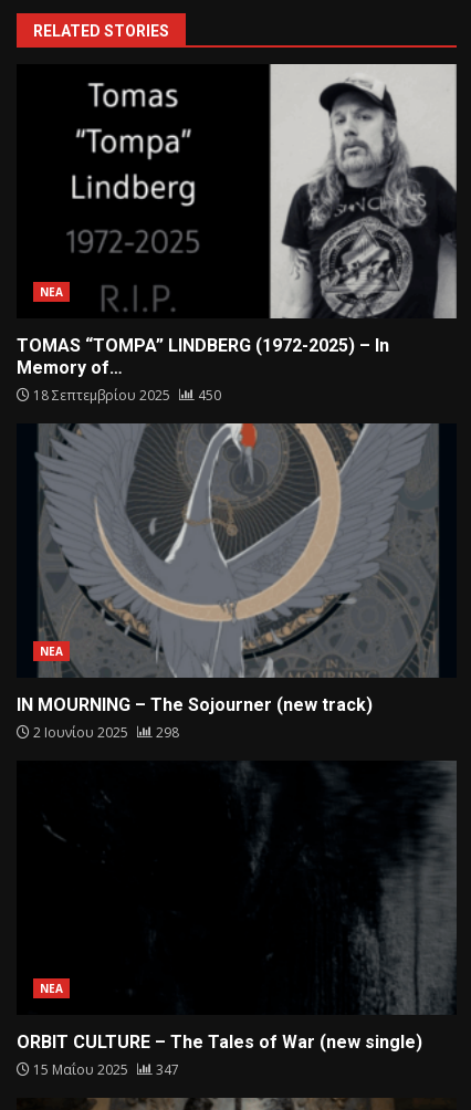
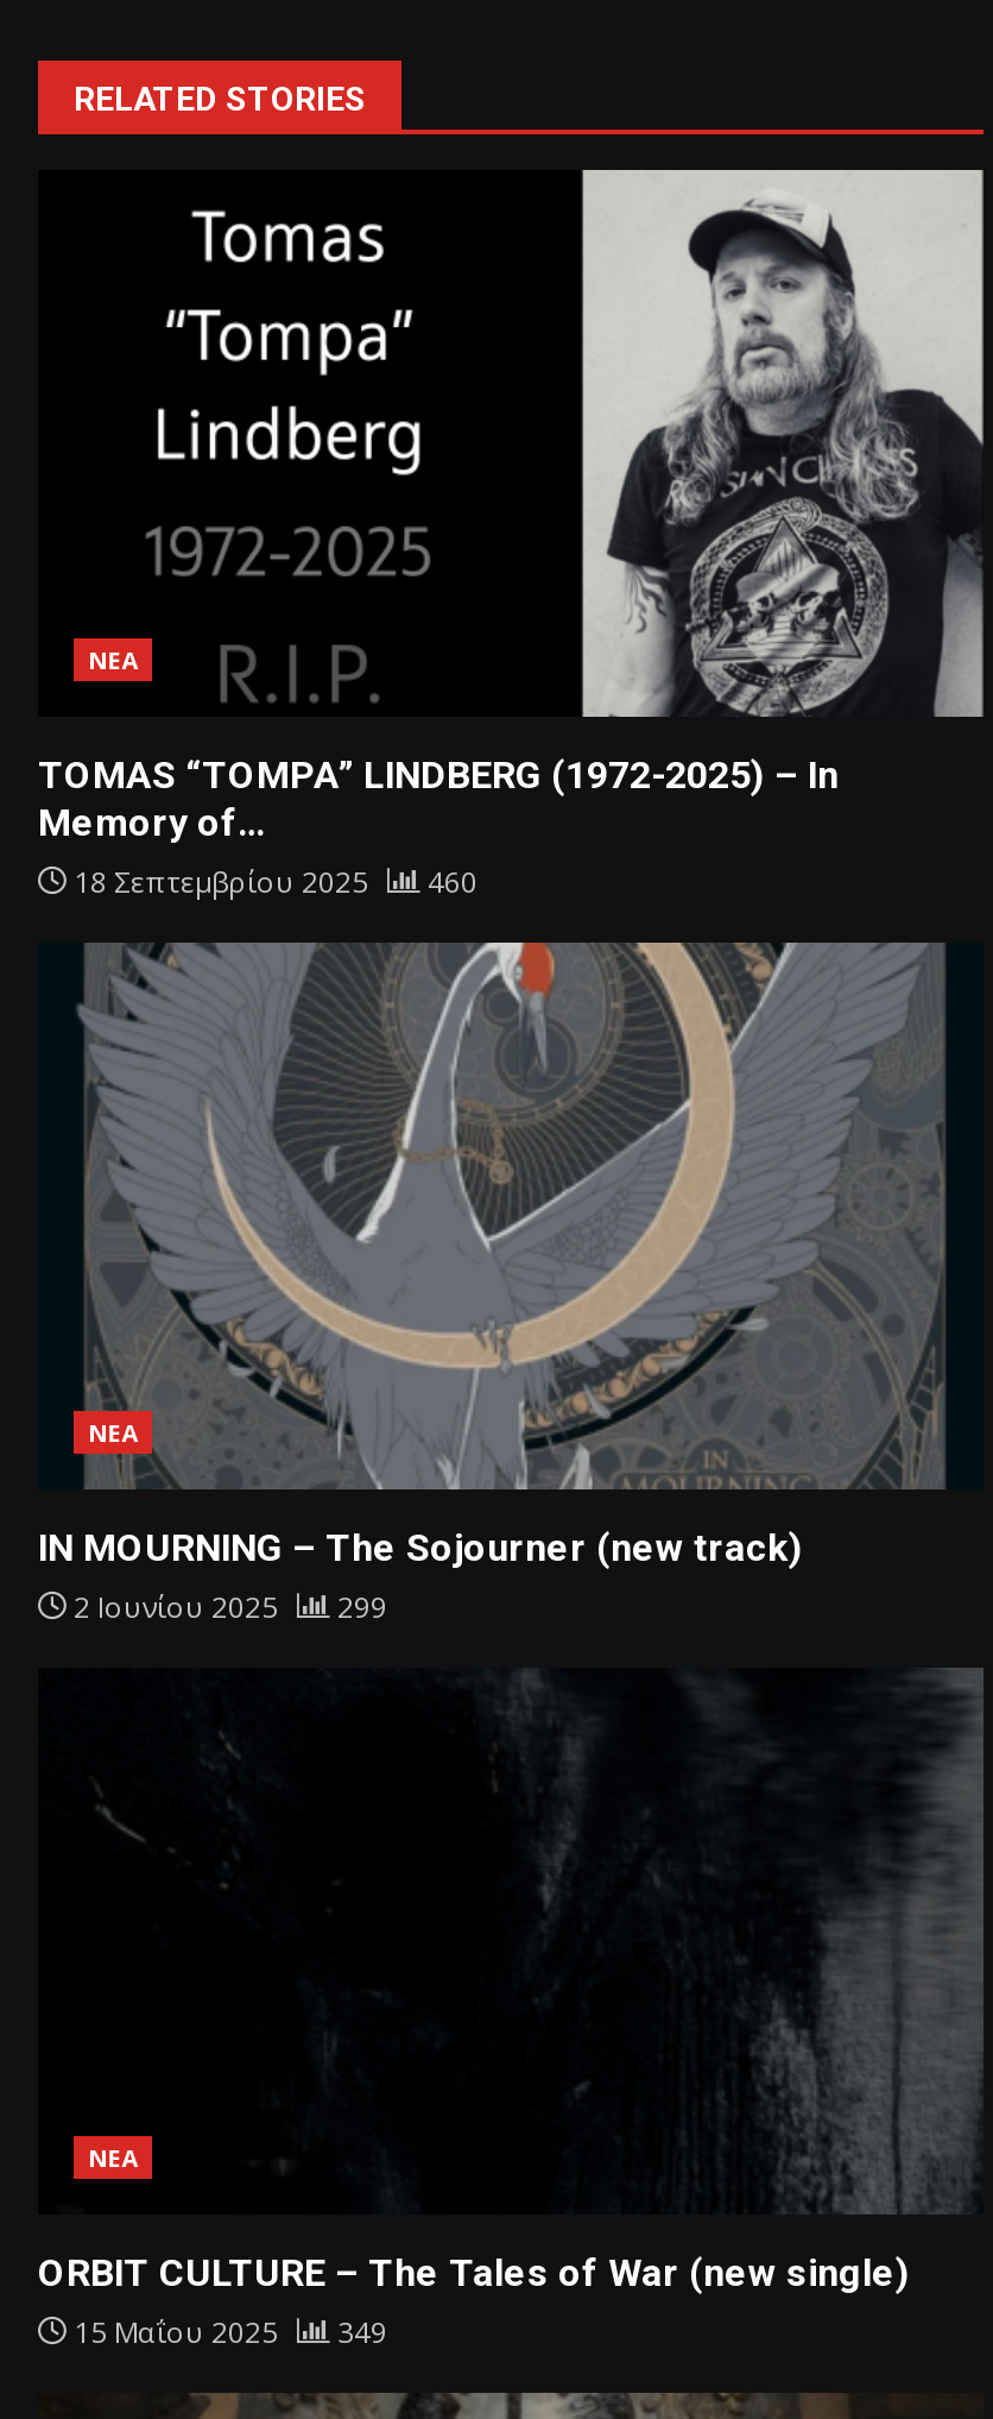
- 18 Σεπτεμβρίου 2025 450
+ 18 Σεπτεμβρίου 2025 460

- 2 Ιουνίου 2025 298
+ 2 Ιουνίου 2025 299

- 15 Μαΐου 2025 347
+ 15 Μαΐου 2025 349
